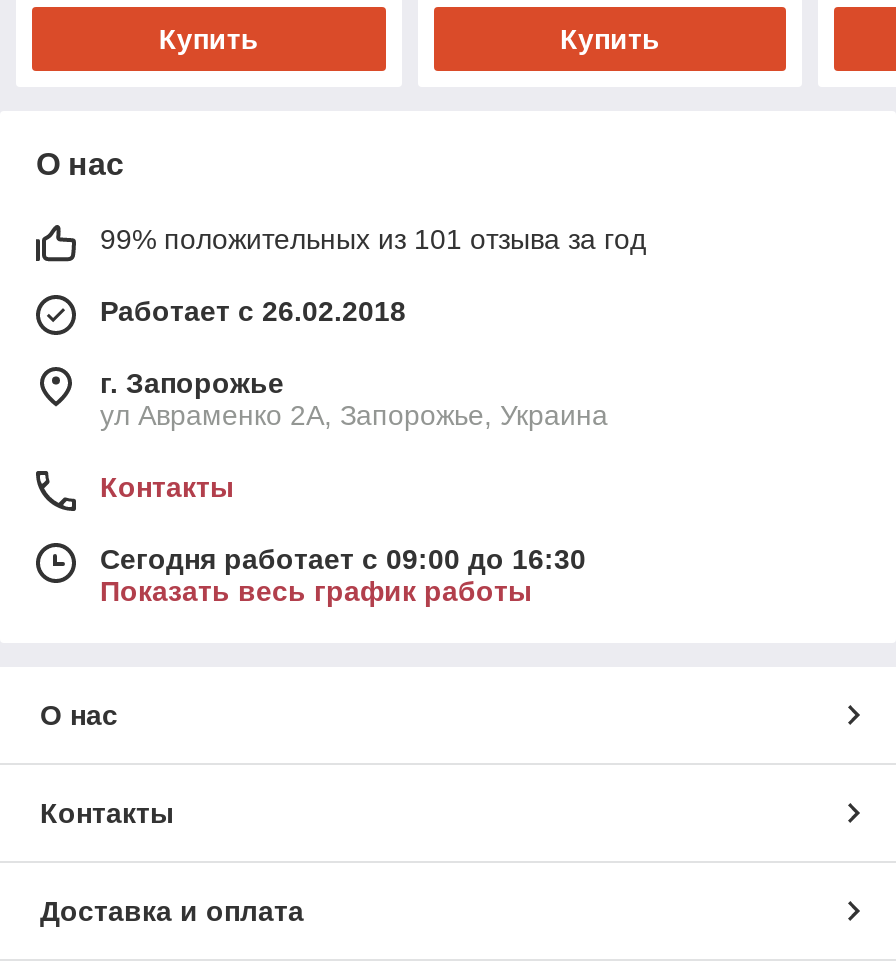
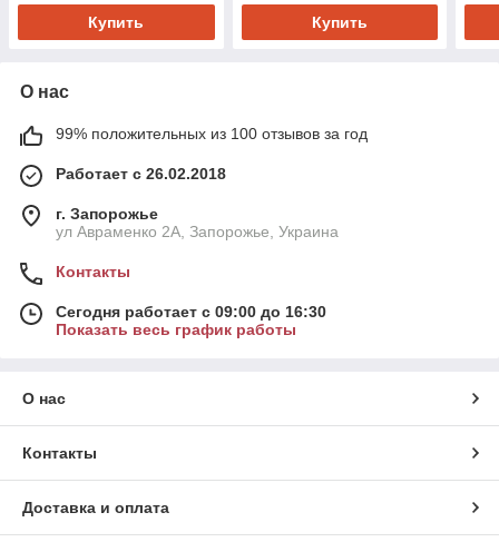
- 99% положительных из 101 отзыва за год
+ 99% положительных из 100 отзывов за год
